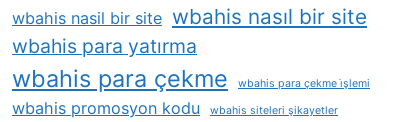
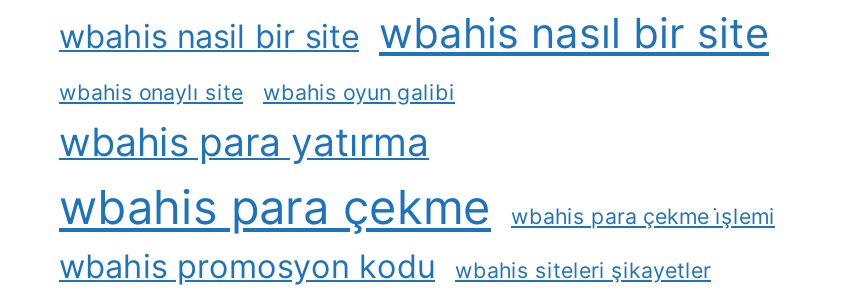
+ wbahis onaylı site
+ wbahis oyun galibi
